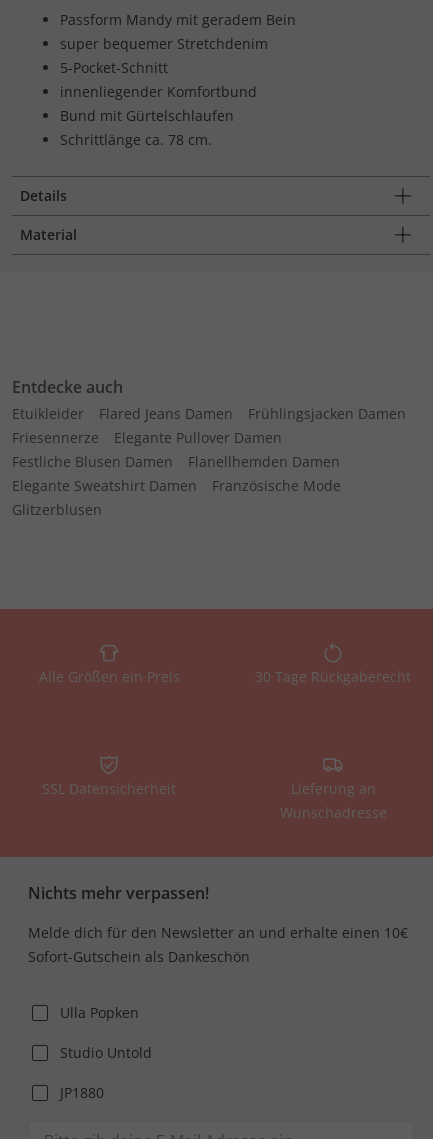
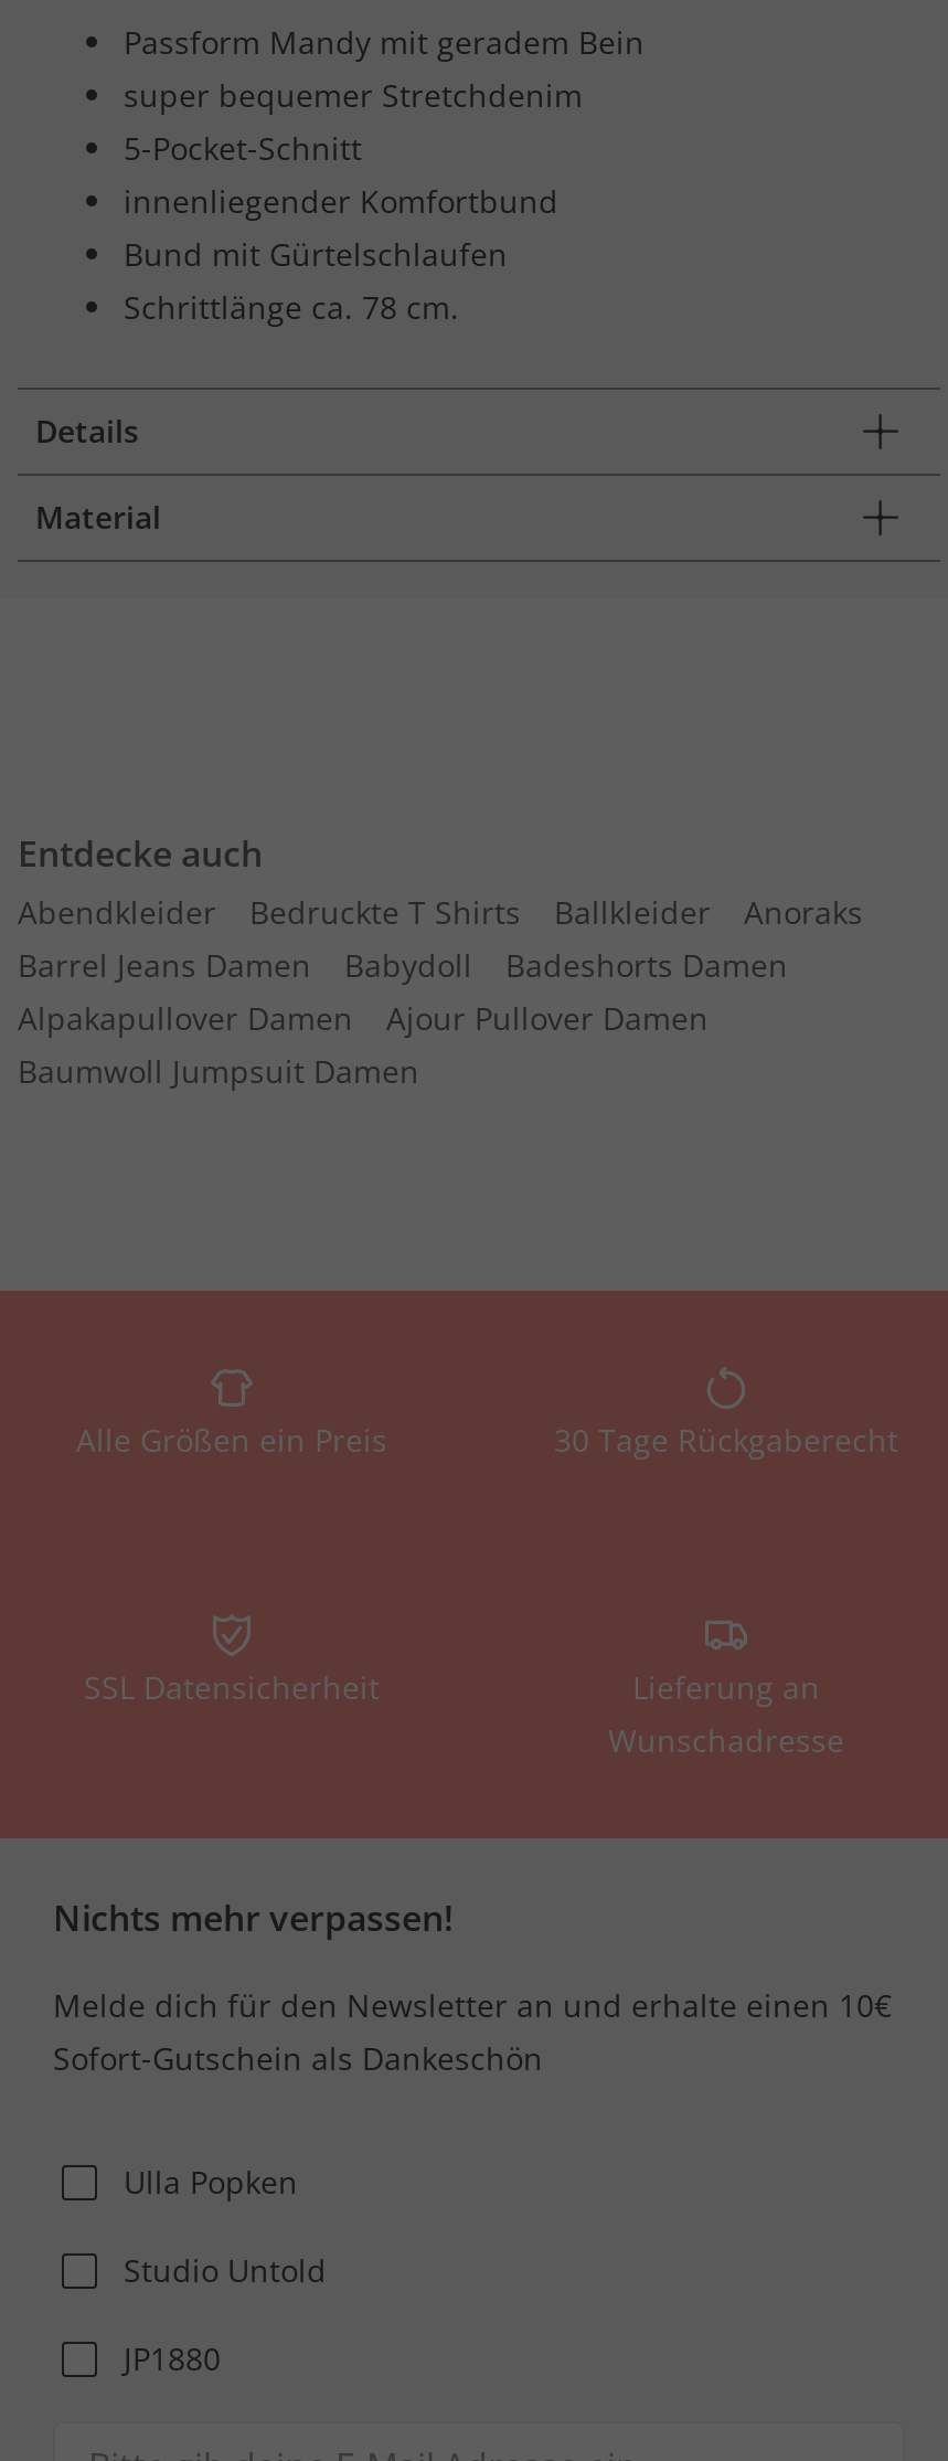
- Etuikleider
- Flared Jeans Damen
- Frühlingsjacken Damen
- Friesennerze
- Elegante Pullover Damen
- Festliche Blusen Damen
- Flanellhemden Damen
- Elegante Sweatshirt Damen
- Französische Mode
- Glitzerblusen
+ Abendkleider
+ Bedruckte T Shirts
+ Ballkleider
+ Anoraks
+ Barrel Jeans Damen
+ Babydoll
+ Badeshorts Damen
+ Alpakapullover Damen
+ Ajour Pullover Damen
+ Baumwoll Jumpsuit Damen
